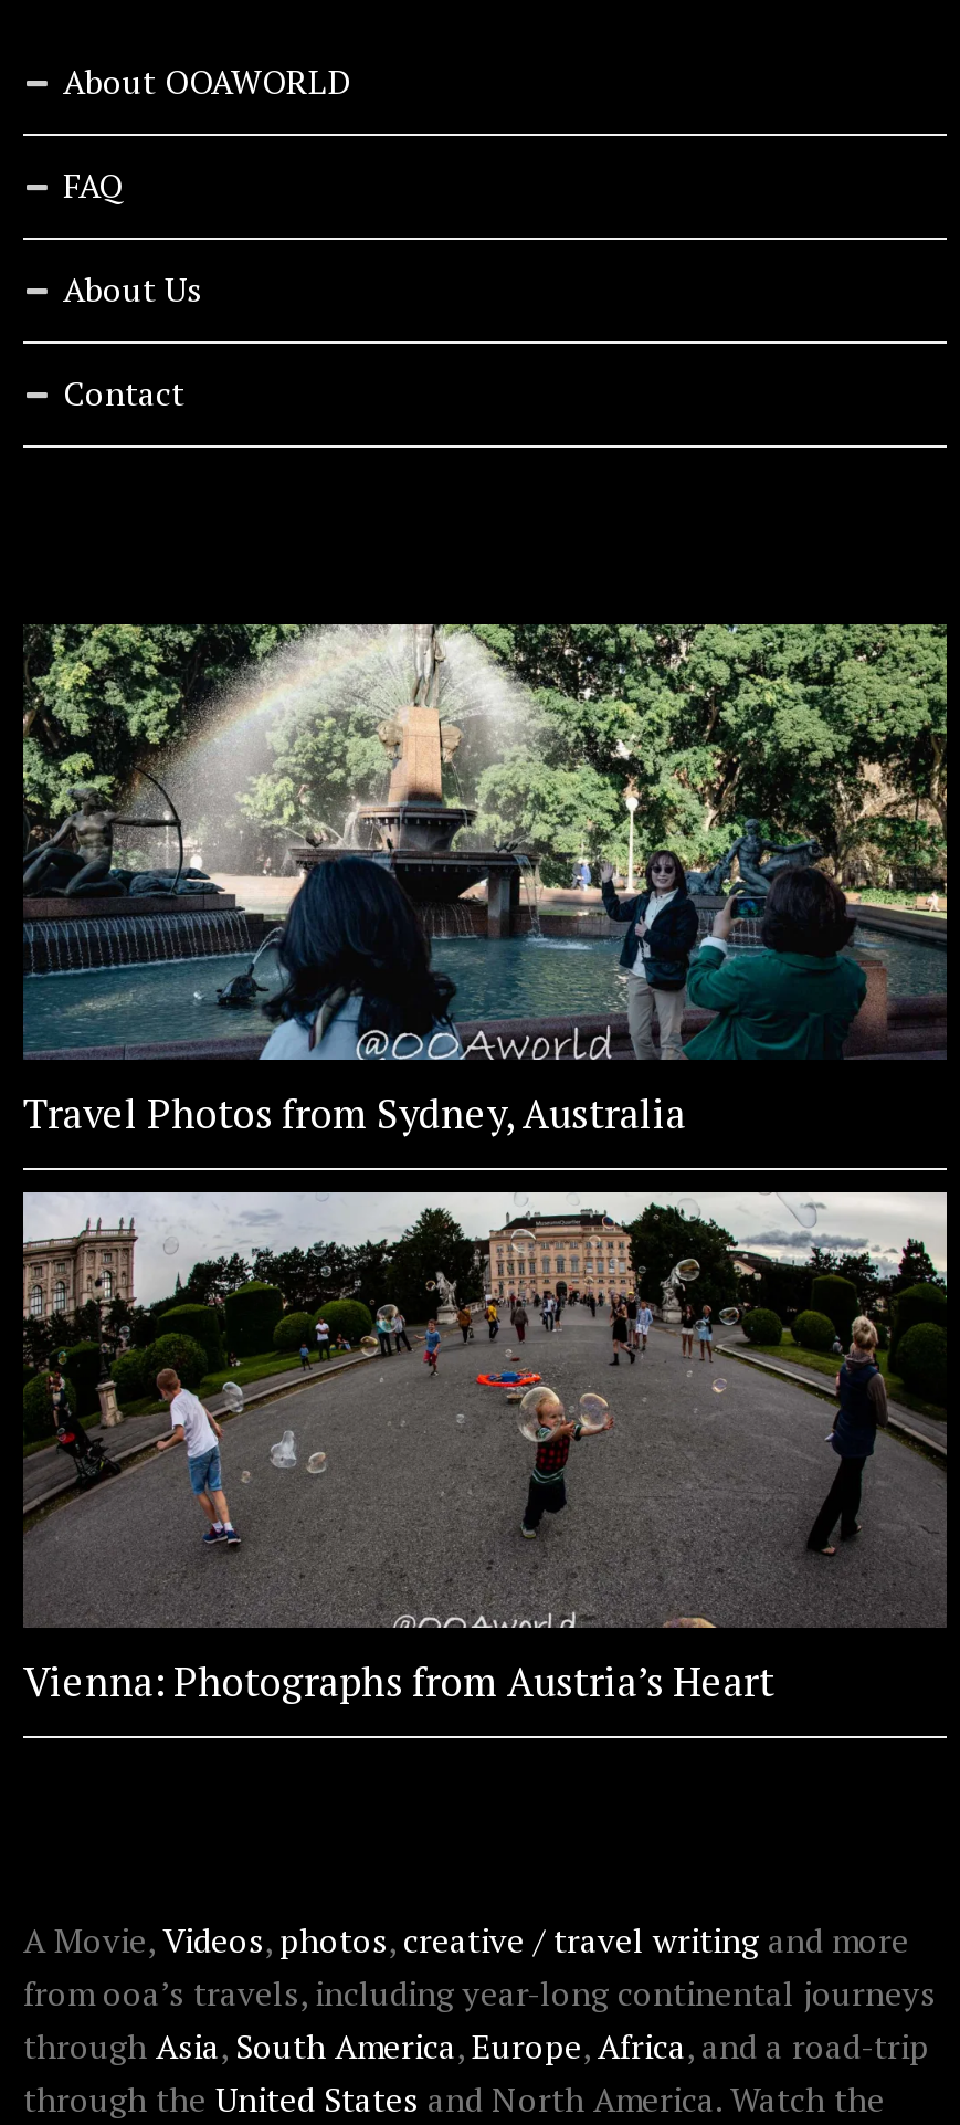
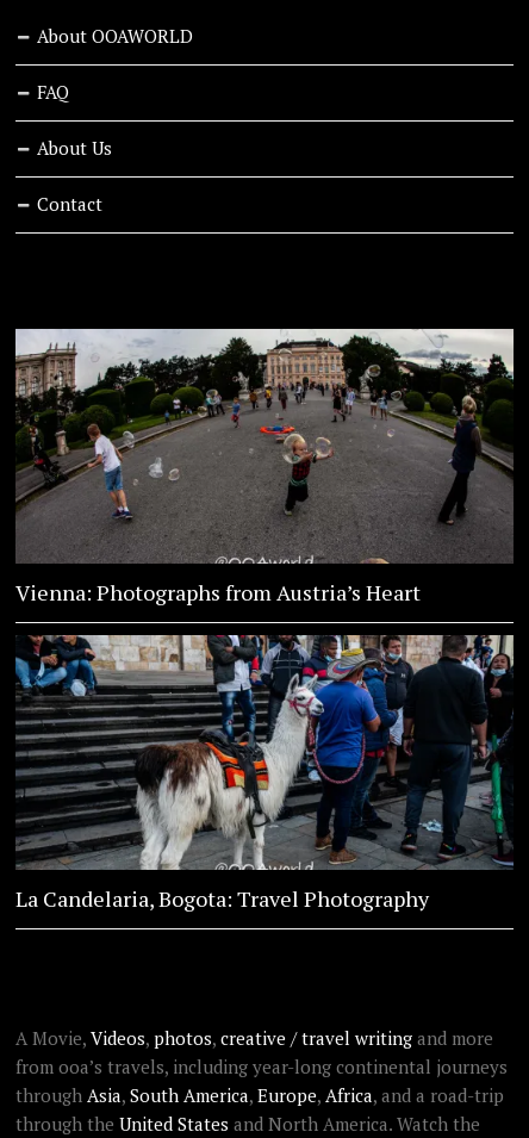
- [image]
- Travel Photos from Sydney, Australia

moved up: [image] | Vienna: Photographs from Austria’s Heart

+ [image]
+ La Candelaria, Bogota: Travel Photography
